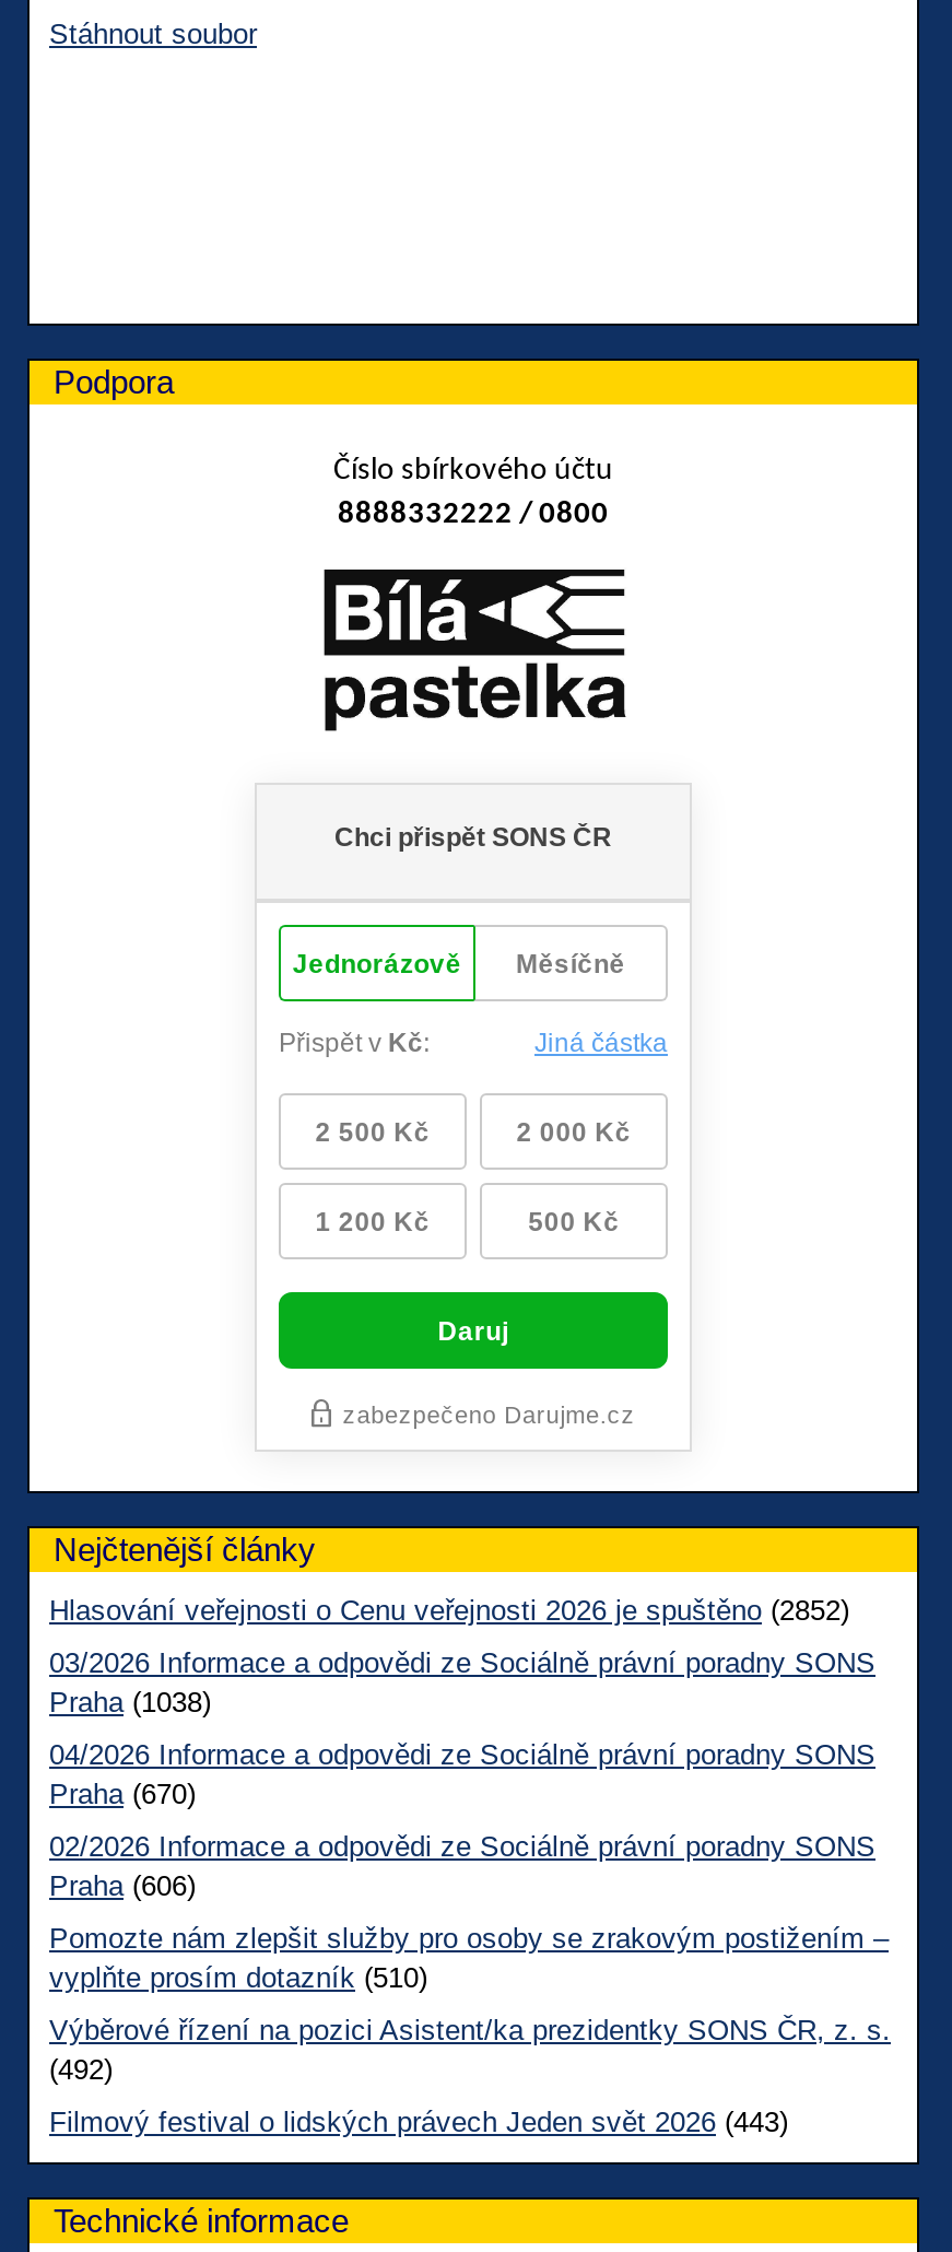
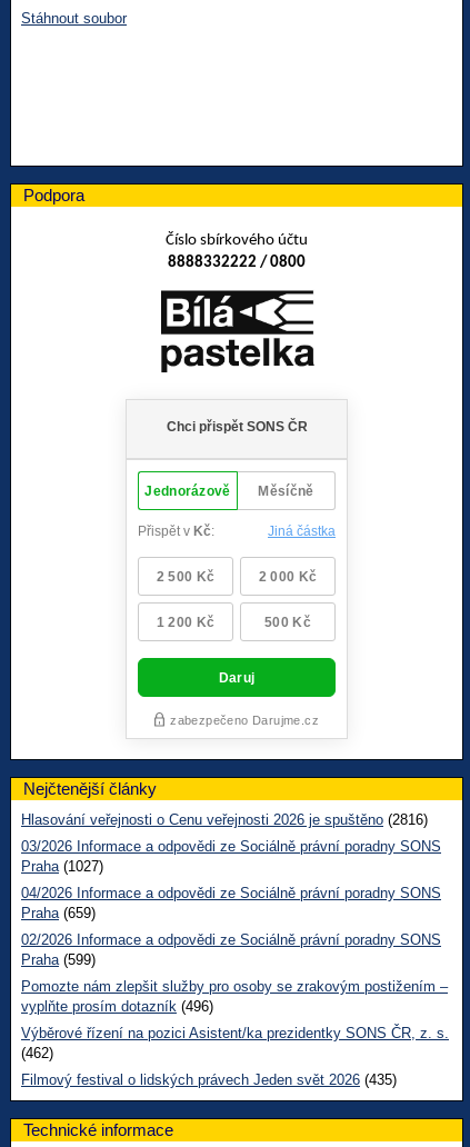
- Hlasování veřejnosti o Cenu veřejnosti 2026 je spuštěno (2852)
+ Hlasování veřejnosti o Cenu veřejnosti 2026 je spuštěno (2816)

- Praha (1038)
+ Praha (1027)

- Praha (670)
+ Praha (659)

- Praha (606)
+ Praha (599)

- vyplňte prosím dotazník (510)
+ vyplňte prosím dotazník (496)

- (492)
+ (462)

- Filmový festival o lidských právech Jeden svět 2026 (443)
+ Filmový festival o lidských právech Jeden svět 2026 (435)
